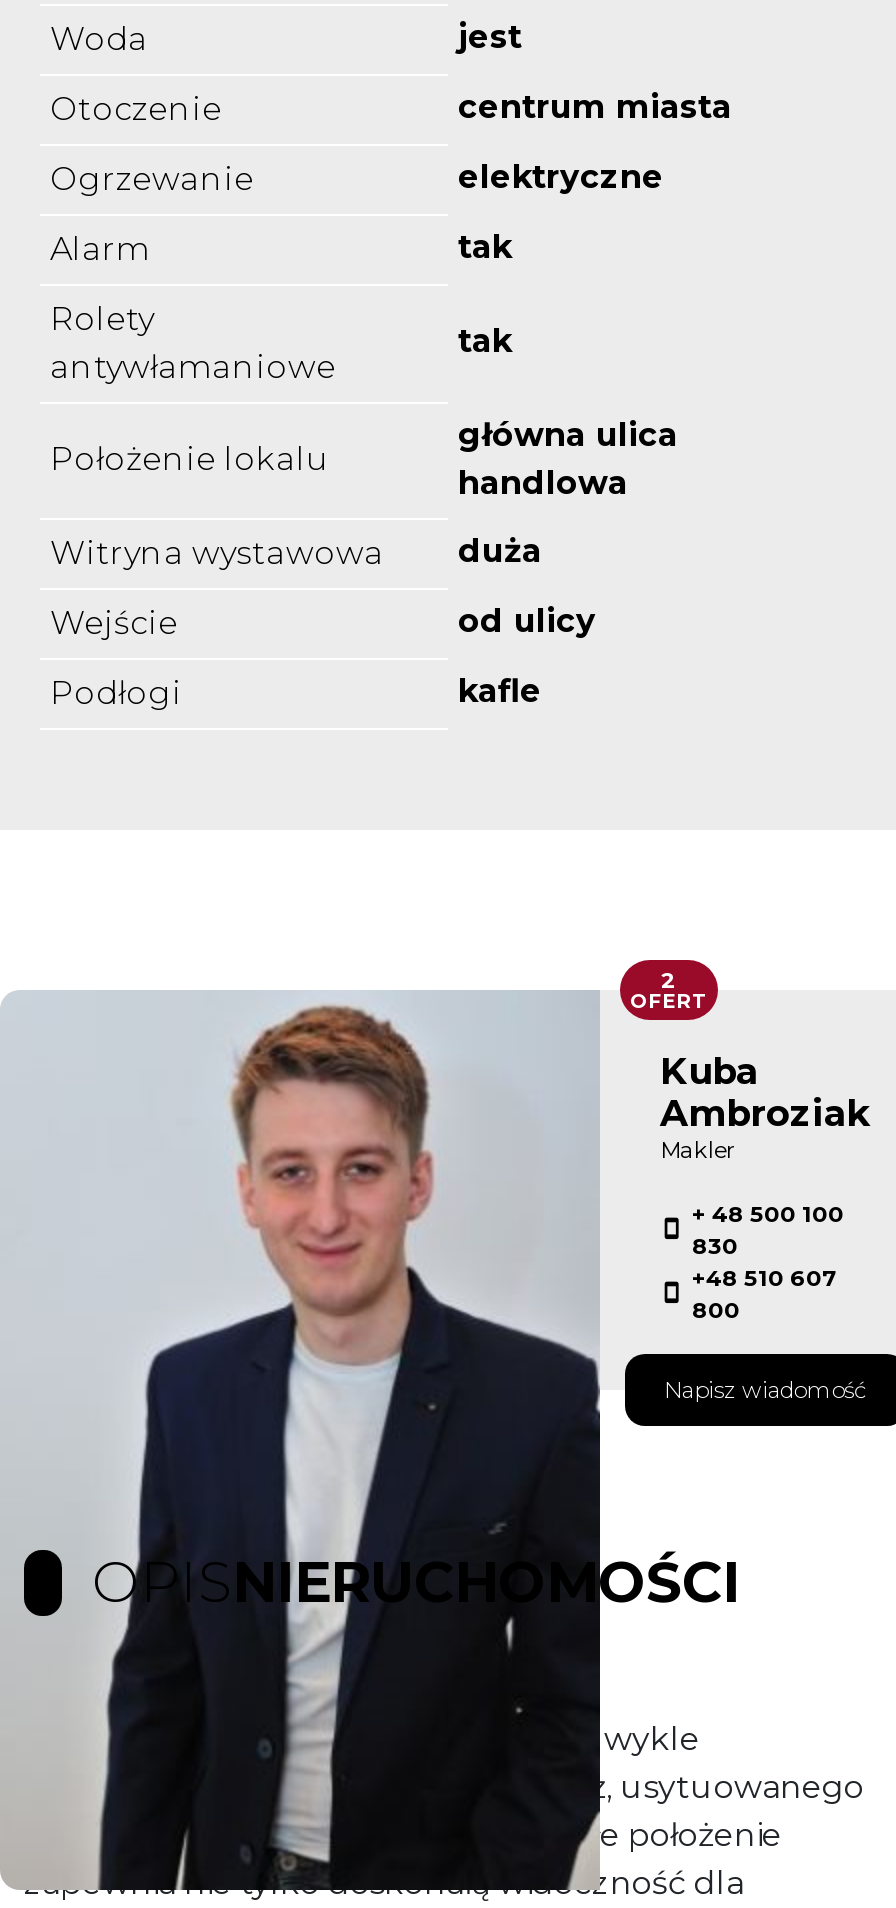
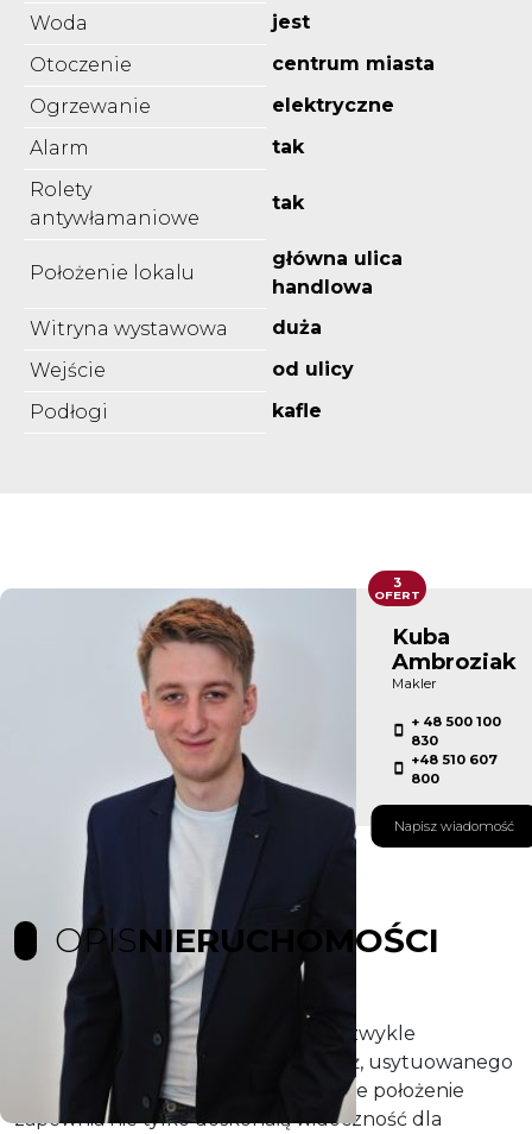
- 2
+ 3
